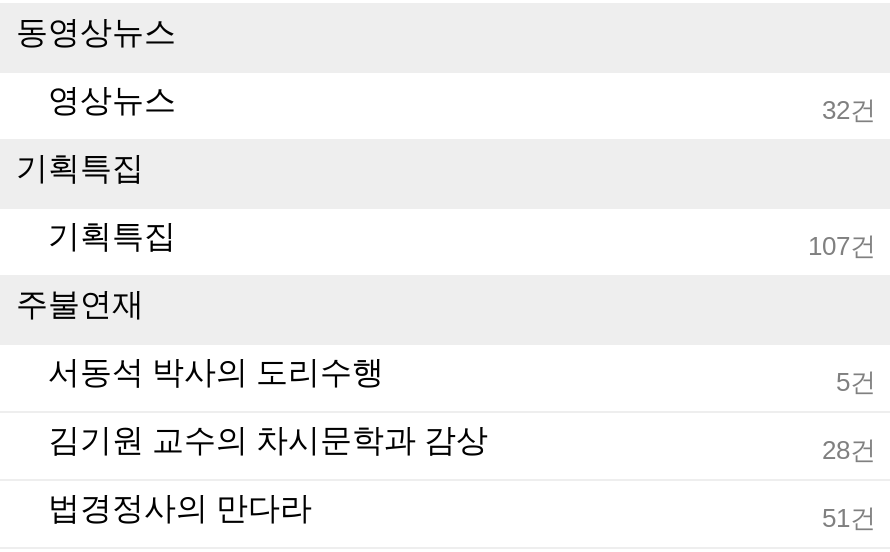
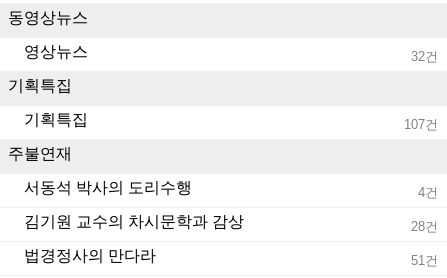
- 5건
+ 4건
